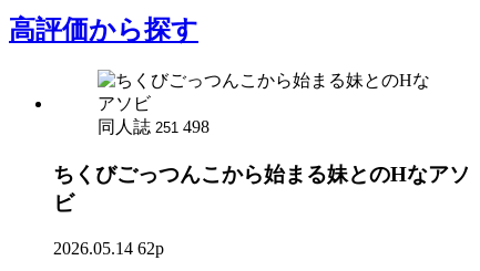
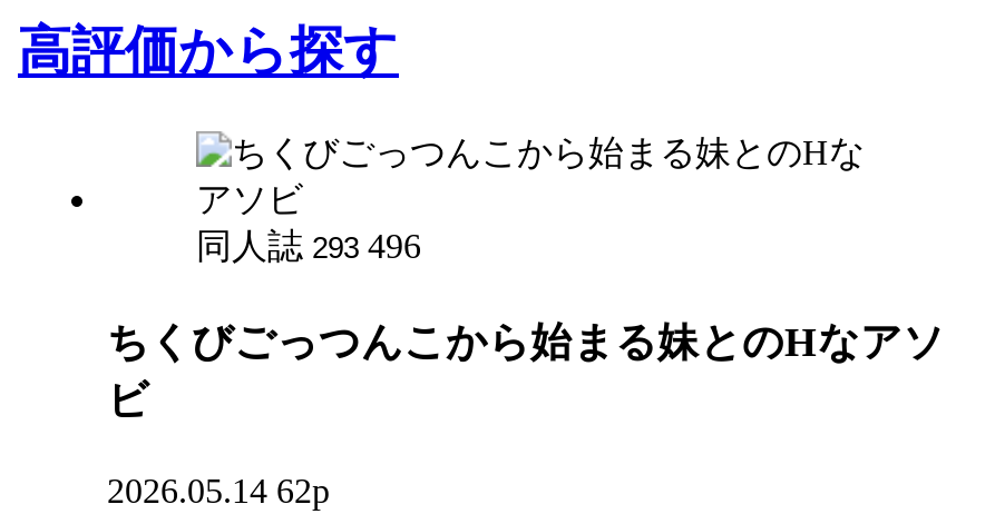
- 同人誌 251 498
+ 同人誌 293 496
